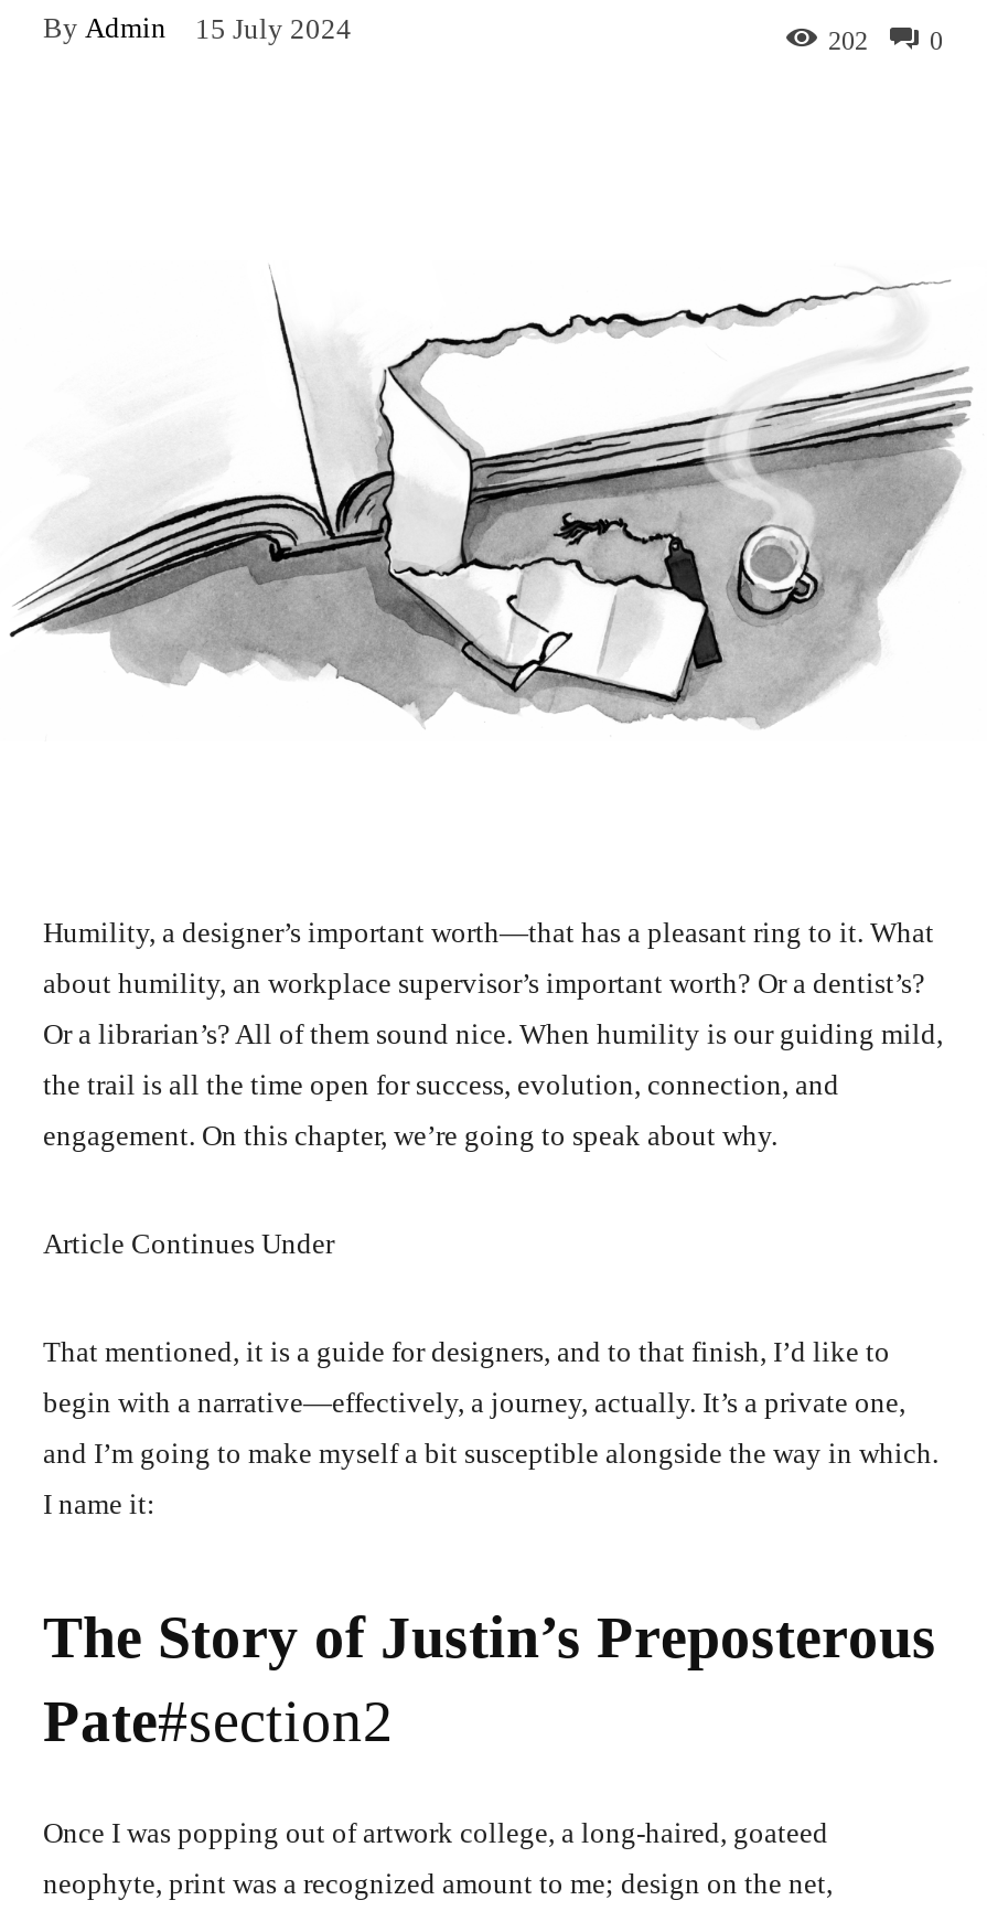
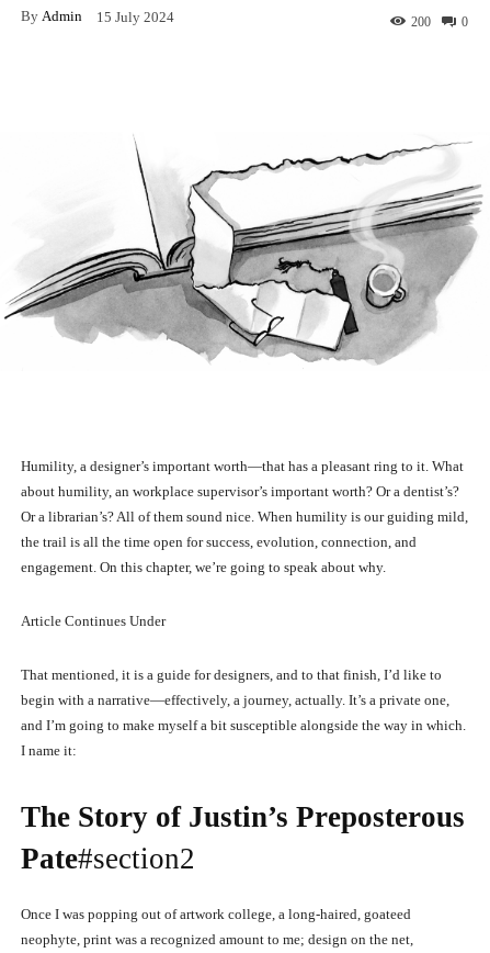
- 202 0
+ 200 0
